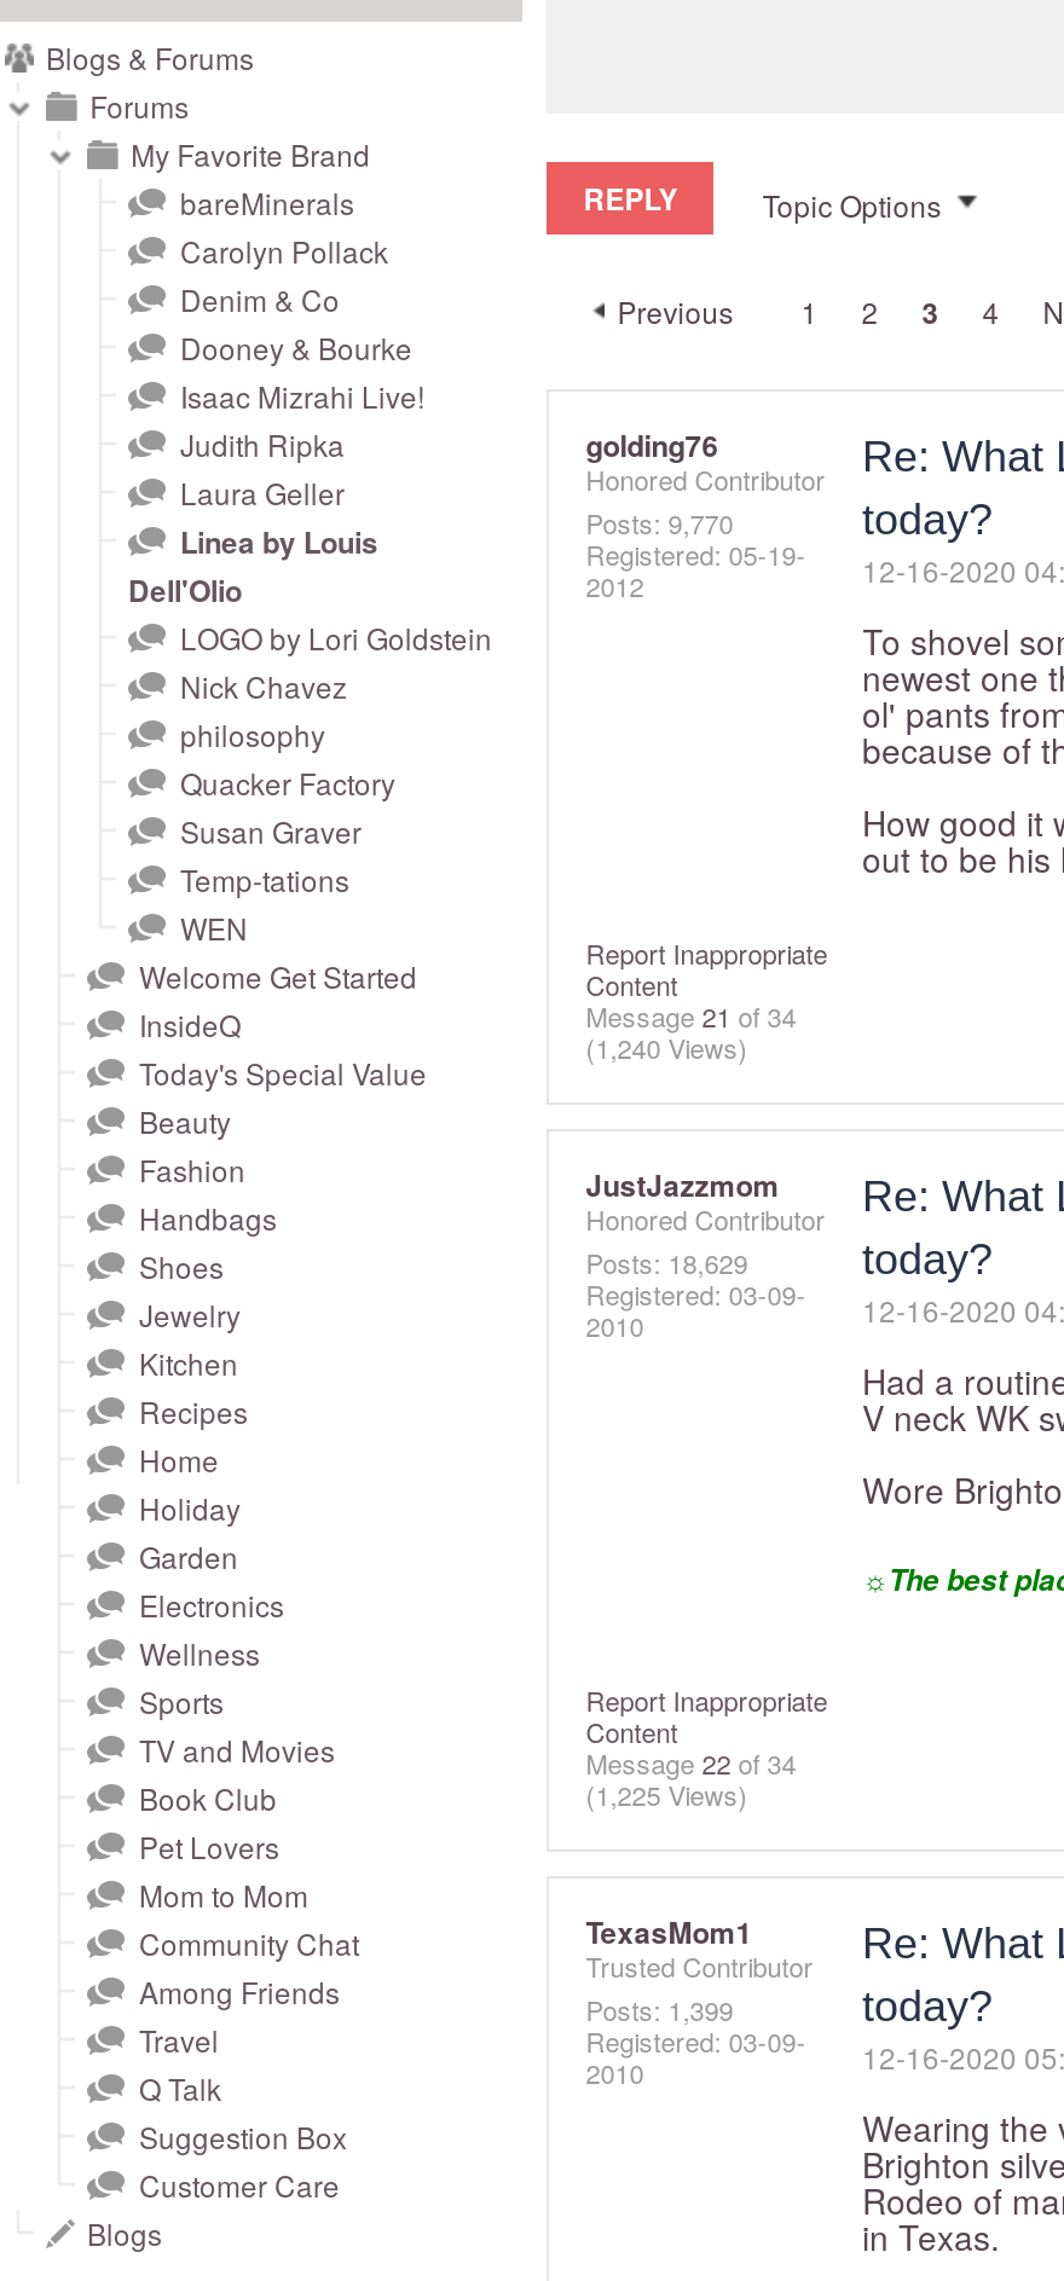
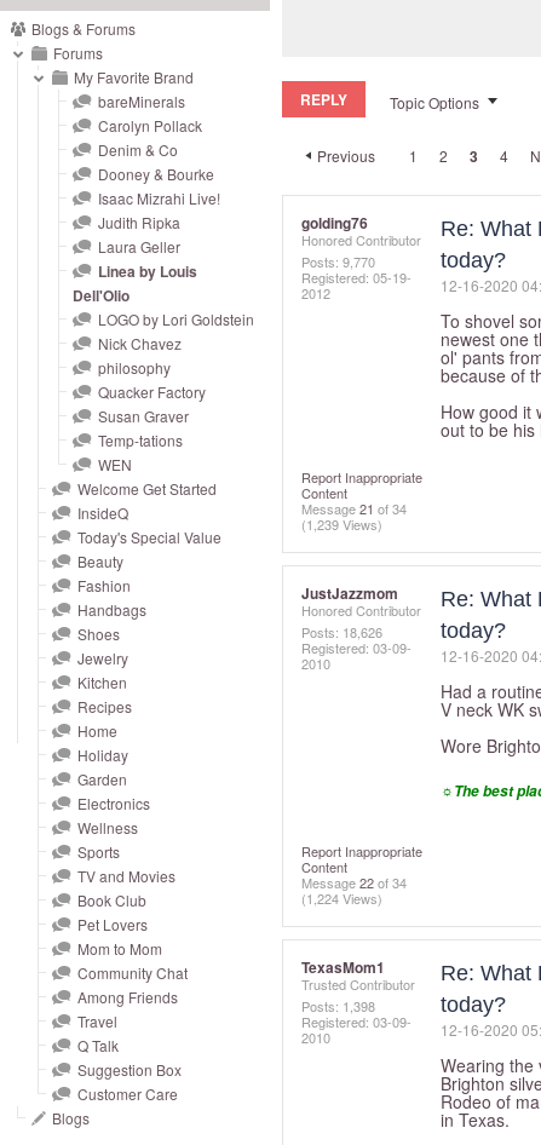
- (1,240 Views)
+ (1,239 Views)

- Posts: 18,629
+ Posts: 18,626

- (1,225 Views)
+ (1,224 Views)

- Posts: 1,399
+ Posts: 1,398
